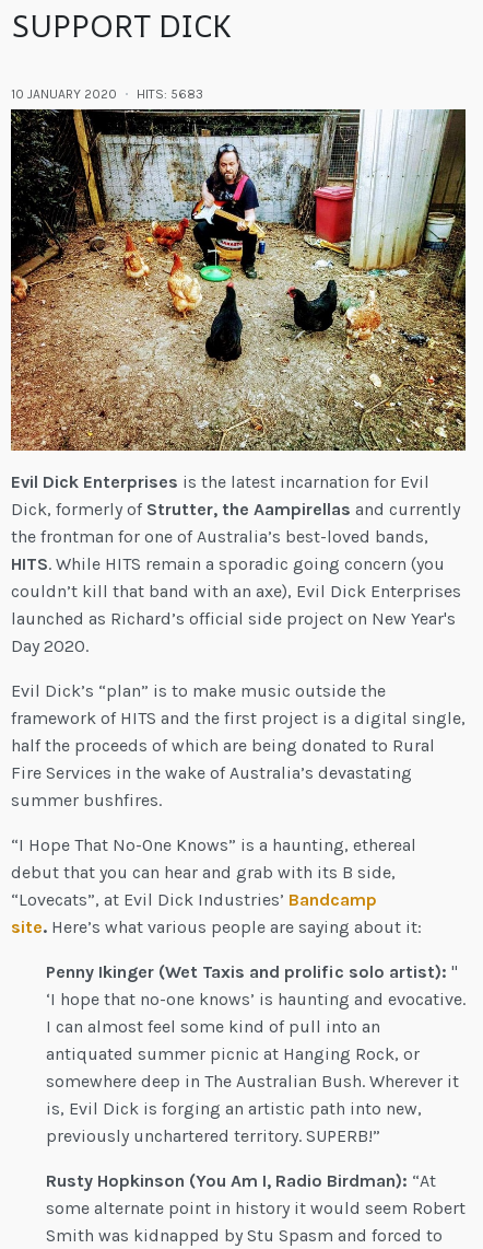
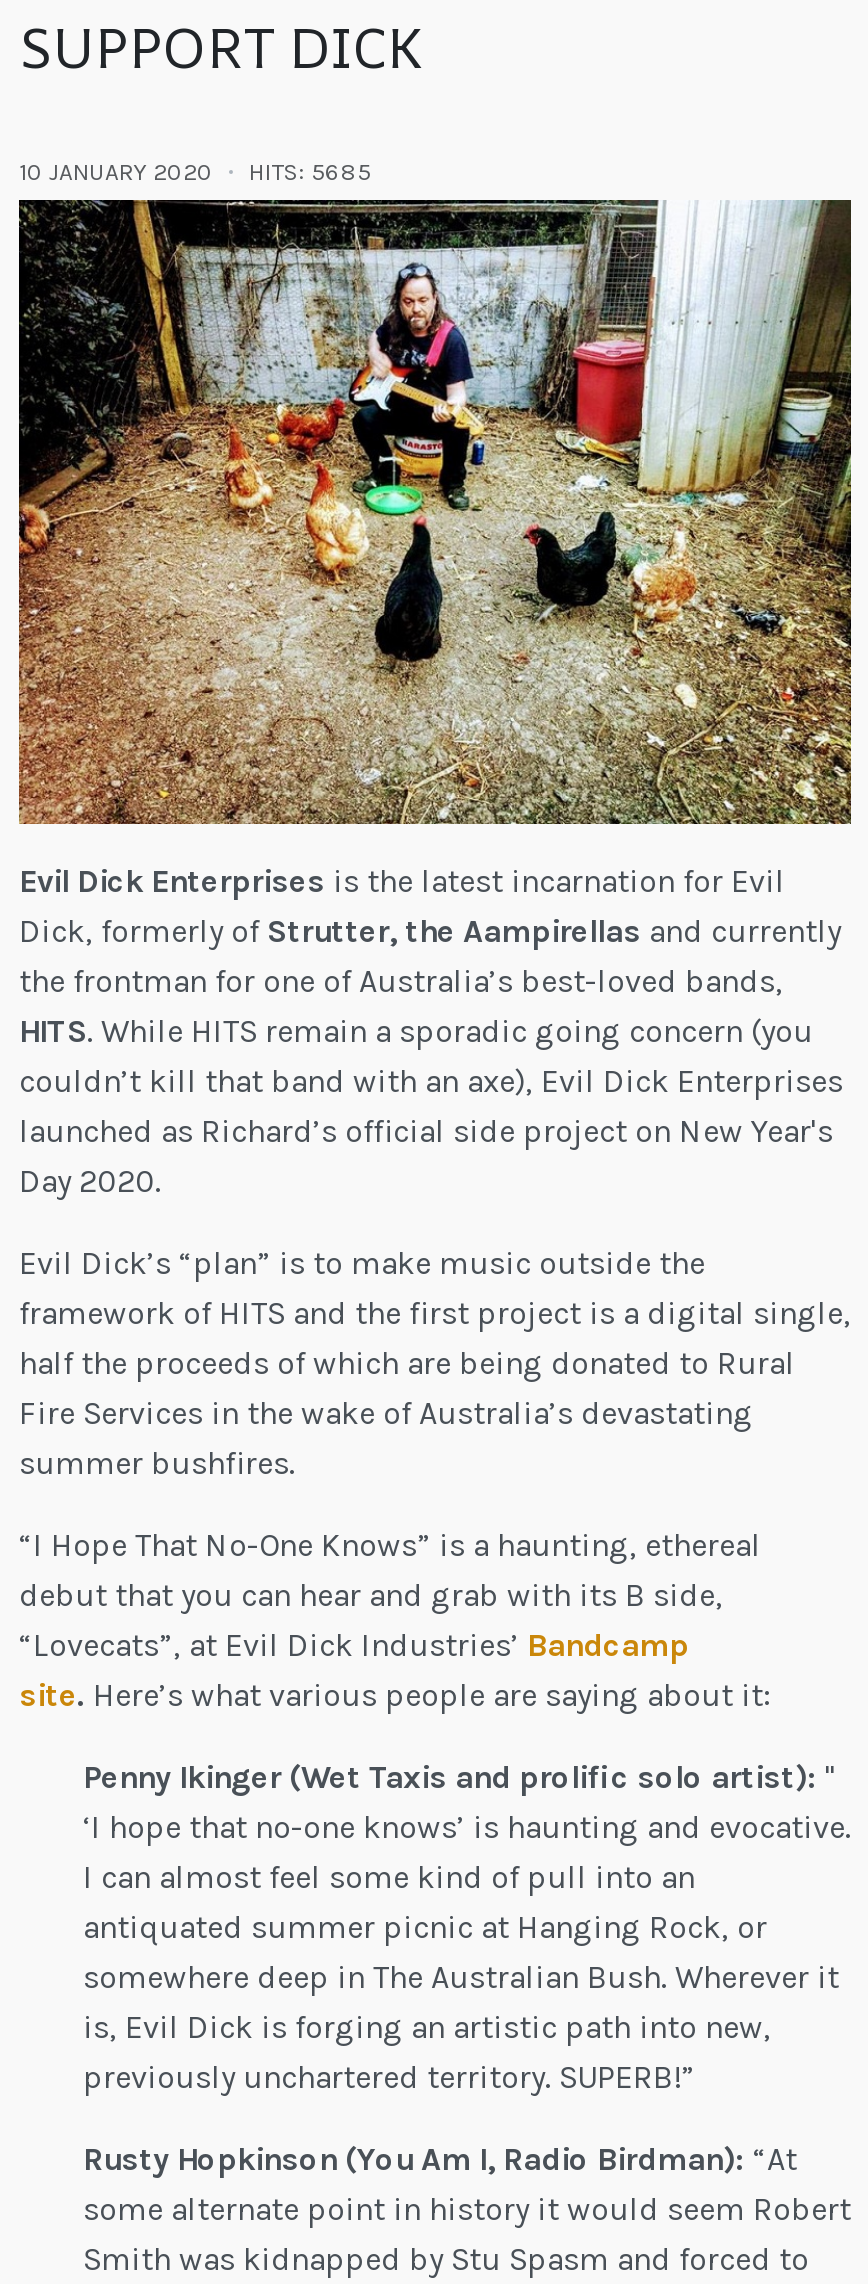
- 10 JANUARY 2020 HITS: 5683
+ 10 JANUARY 2020 HITS: 5685
